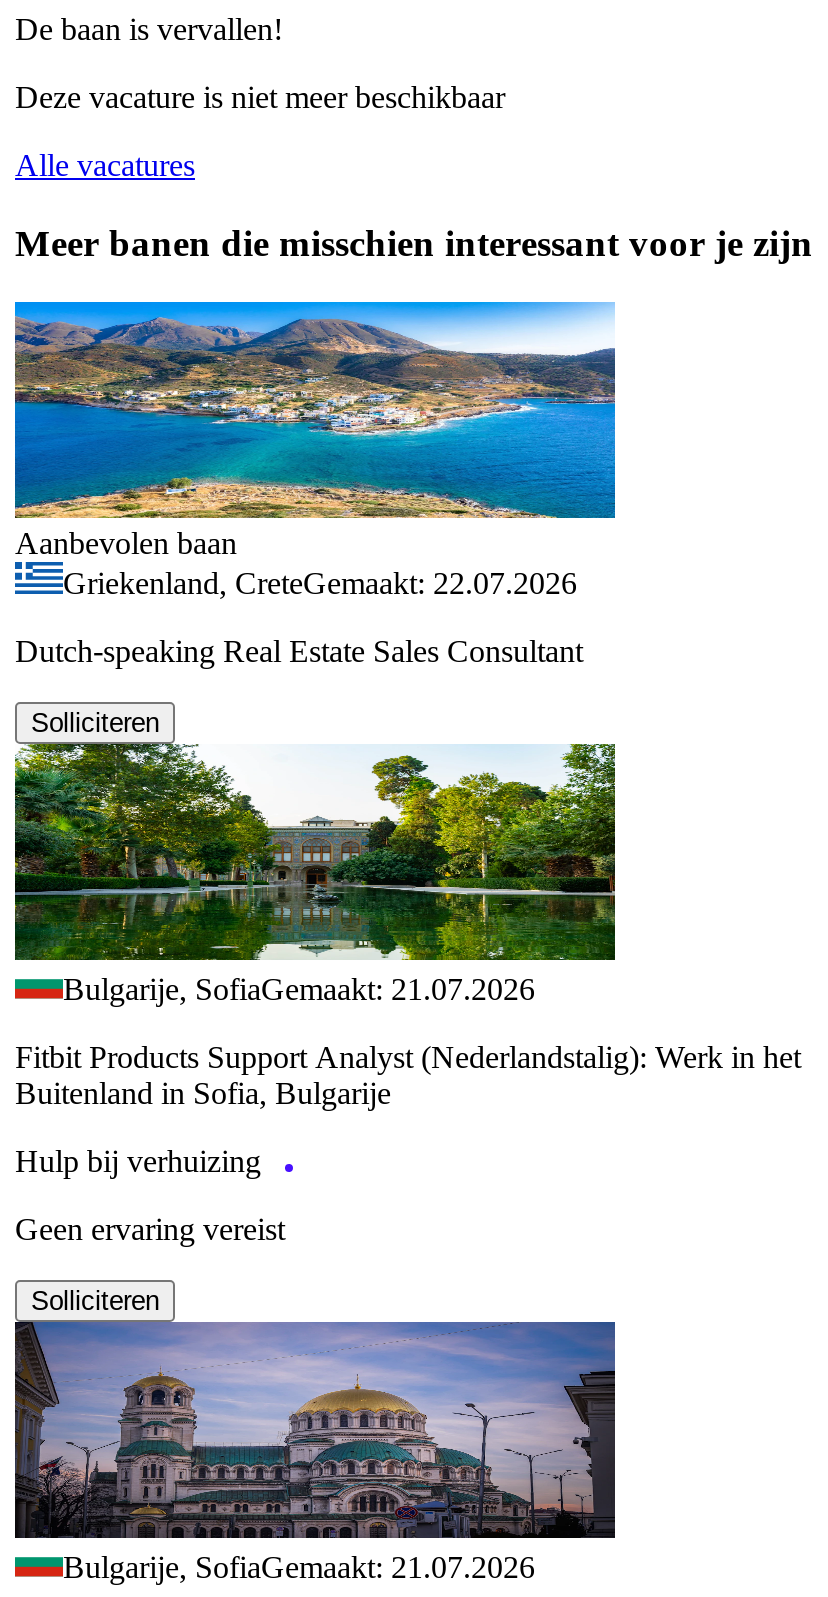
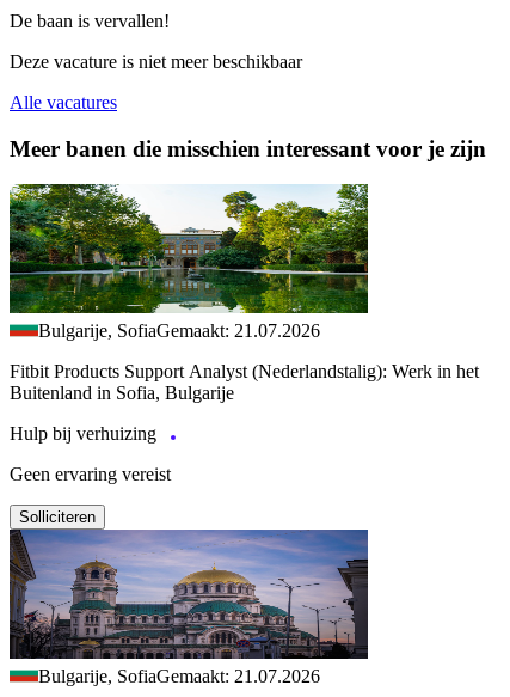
- [image]
- Aanbevolen baan
- Griekenland, CreteGemaakt: 22.07.2026
- Dutch-speaking Real Estate Sales Consultant
- Solliciteren
